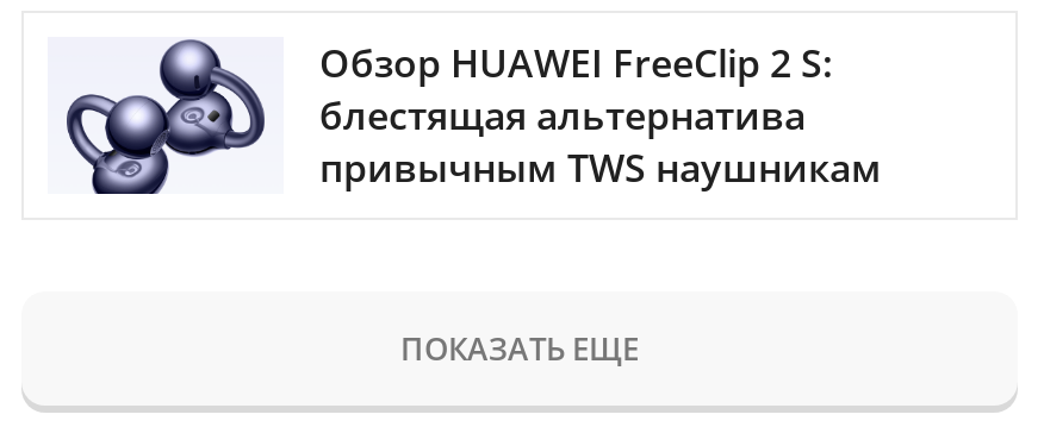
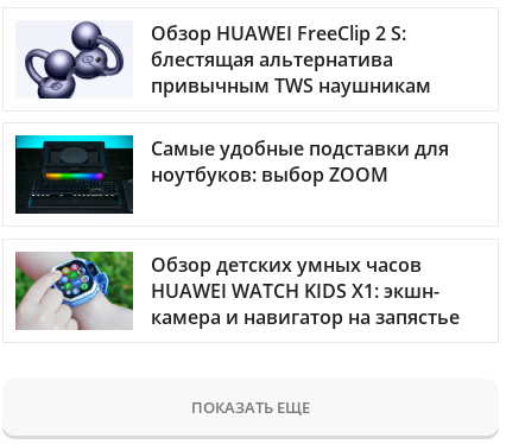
+ [image]
+ Самые удобные подставки для
+ ноутбуков: выбор ZOOM
+ Обзор детских умных часов
+ HUAWEI WATCH KIDS X1: экшн-
+ камера и навигатор на запястье

+ [image]
